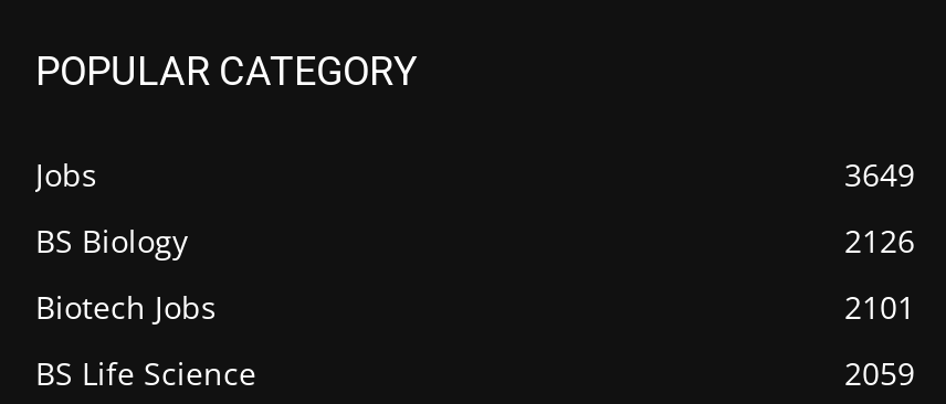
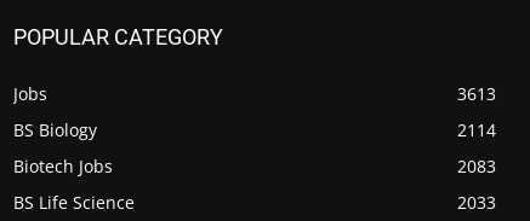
- 3649
+ 3613

- 2126
+ 2114

- 2101
+ 2083

- 2059
+ 2033
